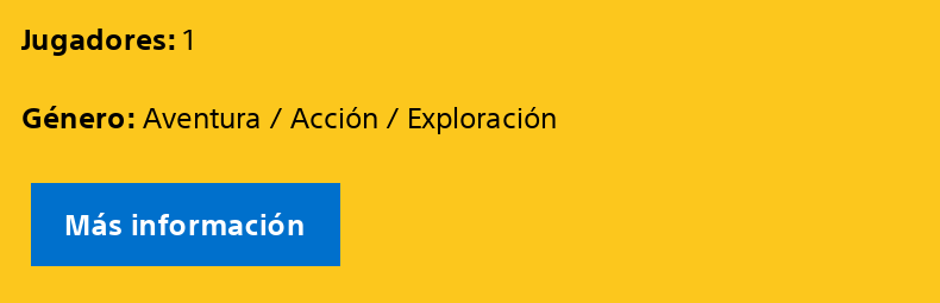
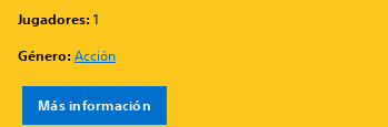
- Género: Aventura / Acción / Exploración
+ Género: Acción
